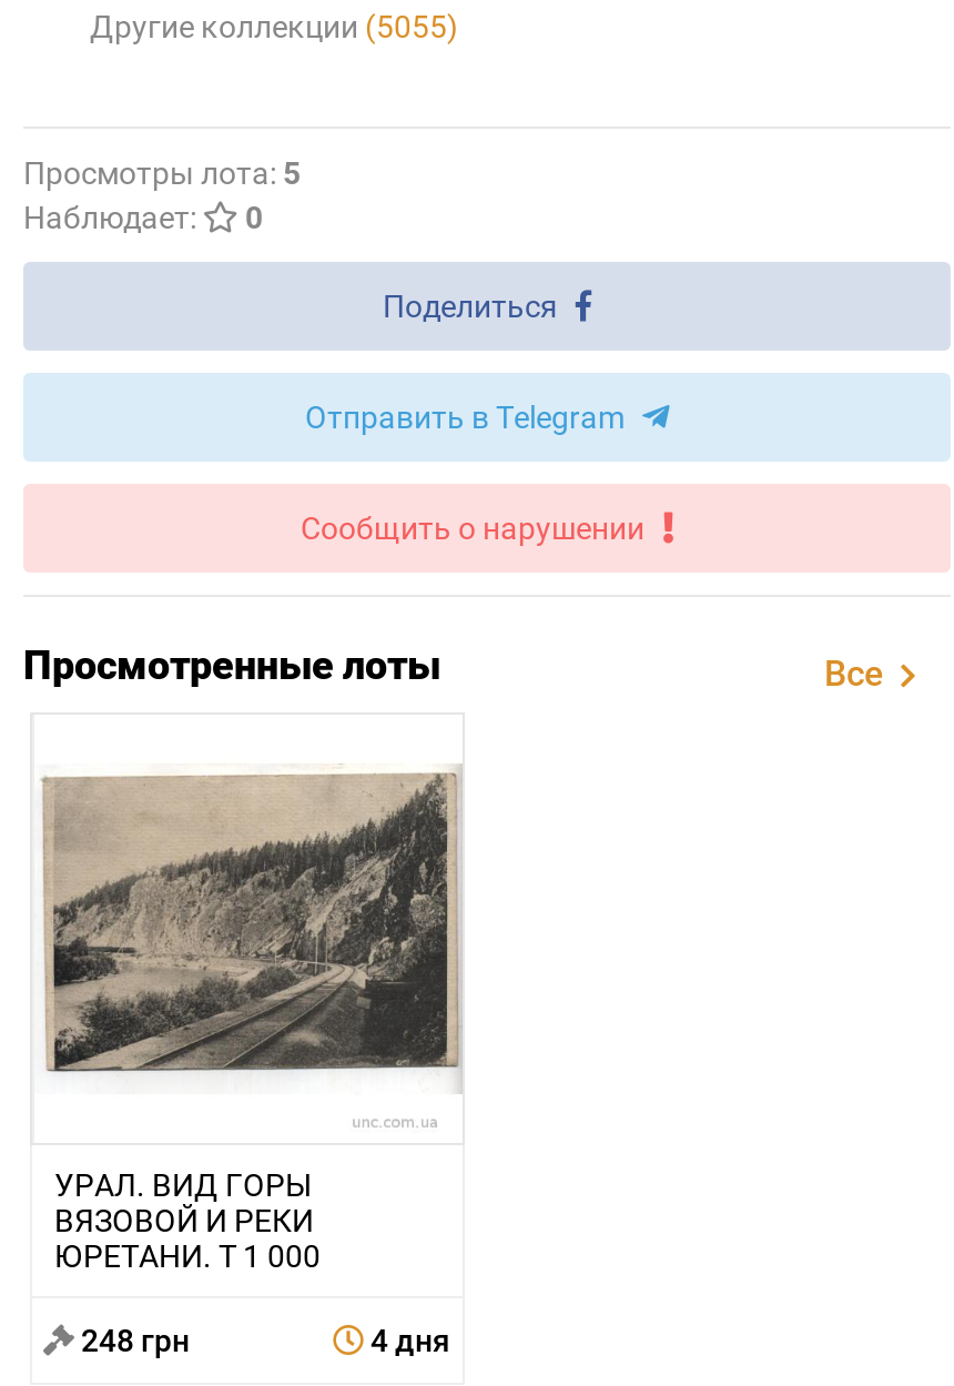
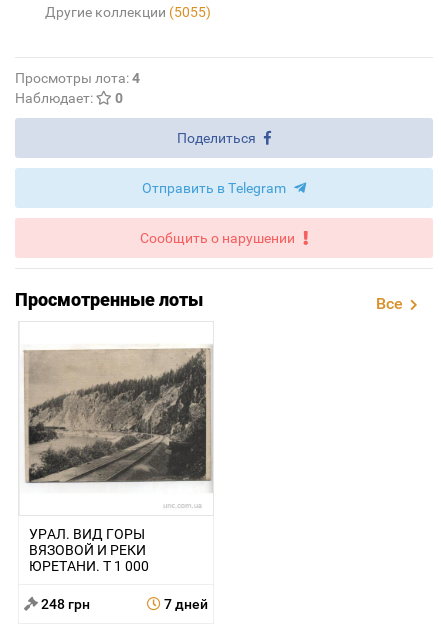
- Просмотры лота: 5
+ Просмотры лота: 4

- 4 дня
+ 7 дней
